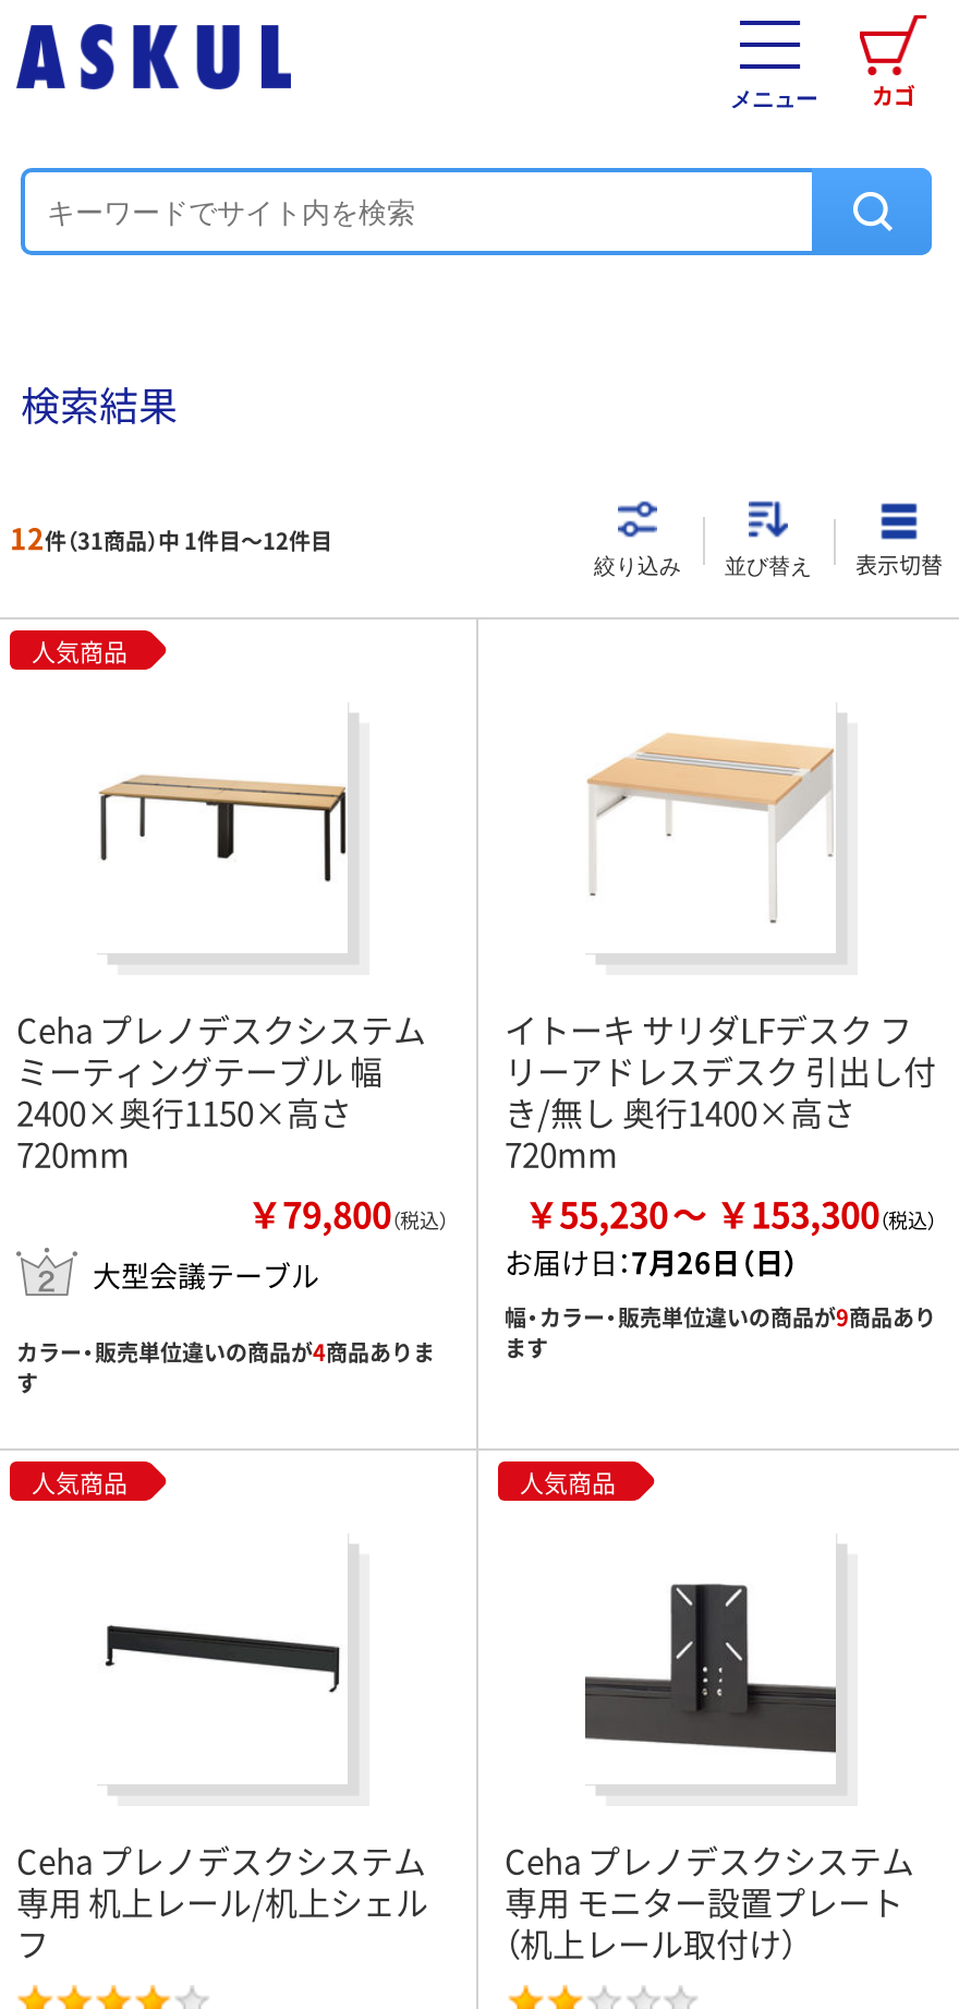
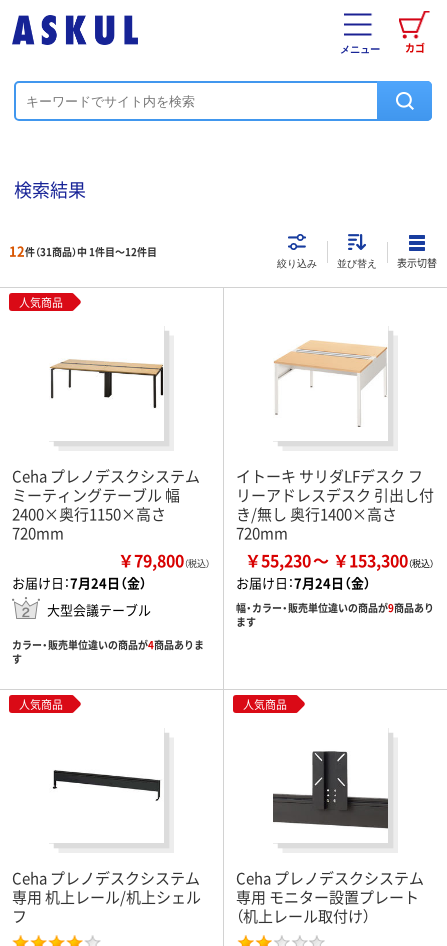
+ お届け日：7月24日（金）

- お届け日：7月26日（日）
+ お届け日：7月24日（金）
